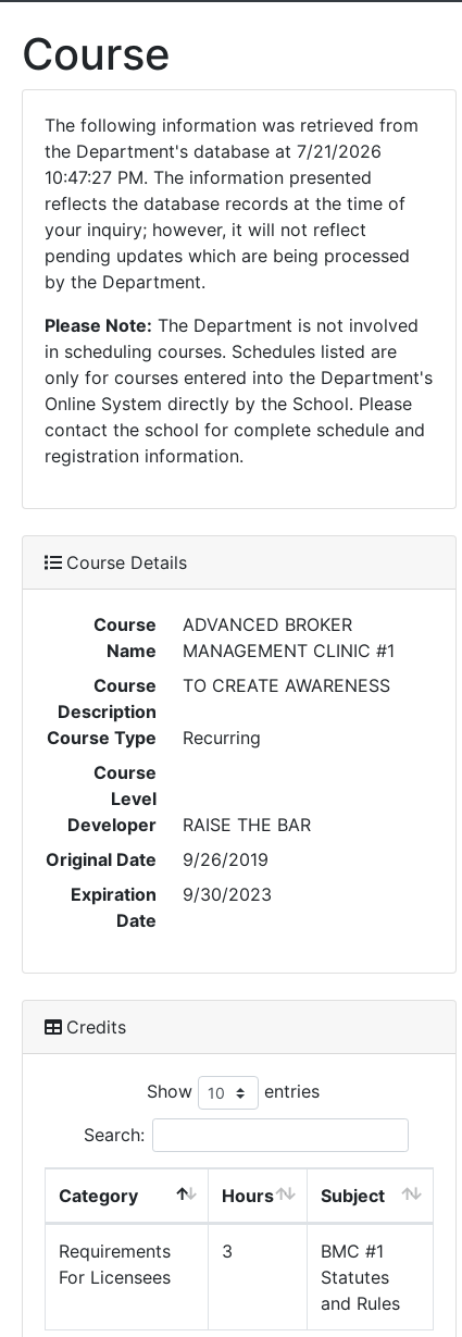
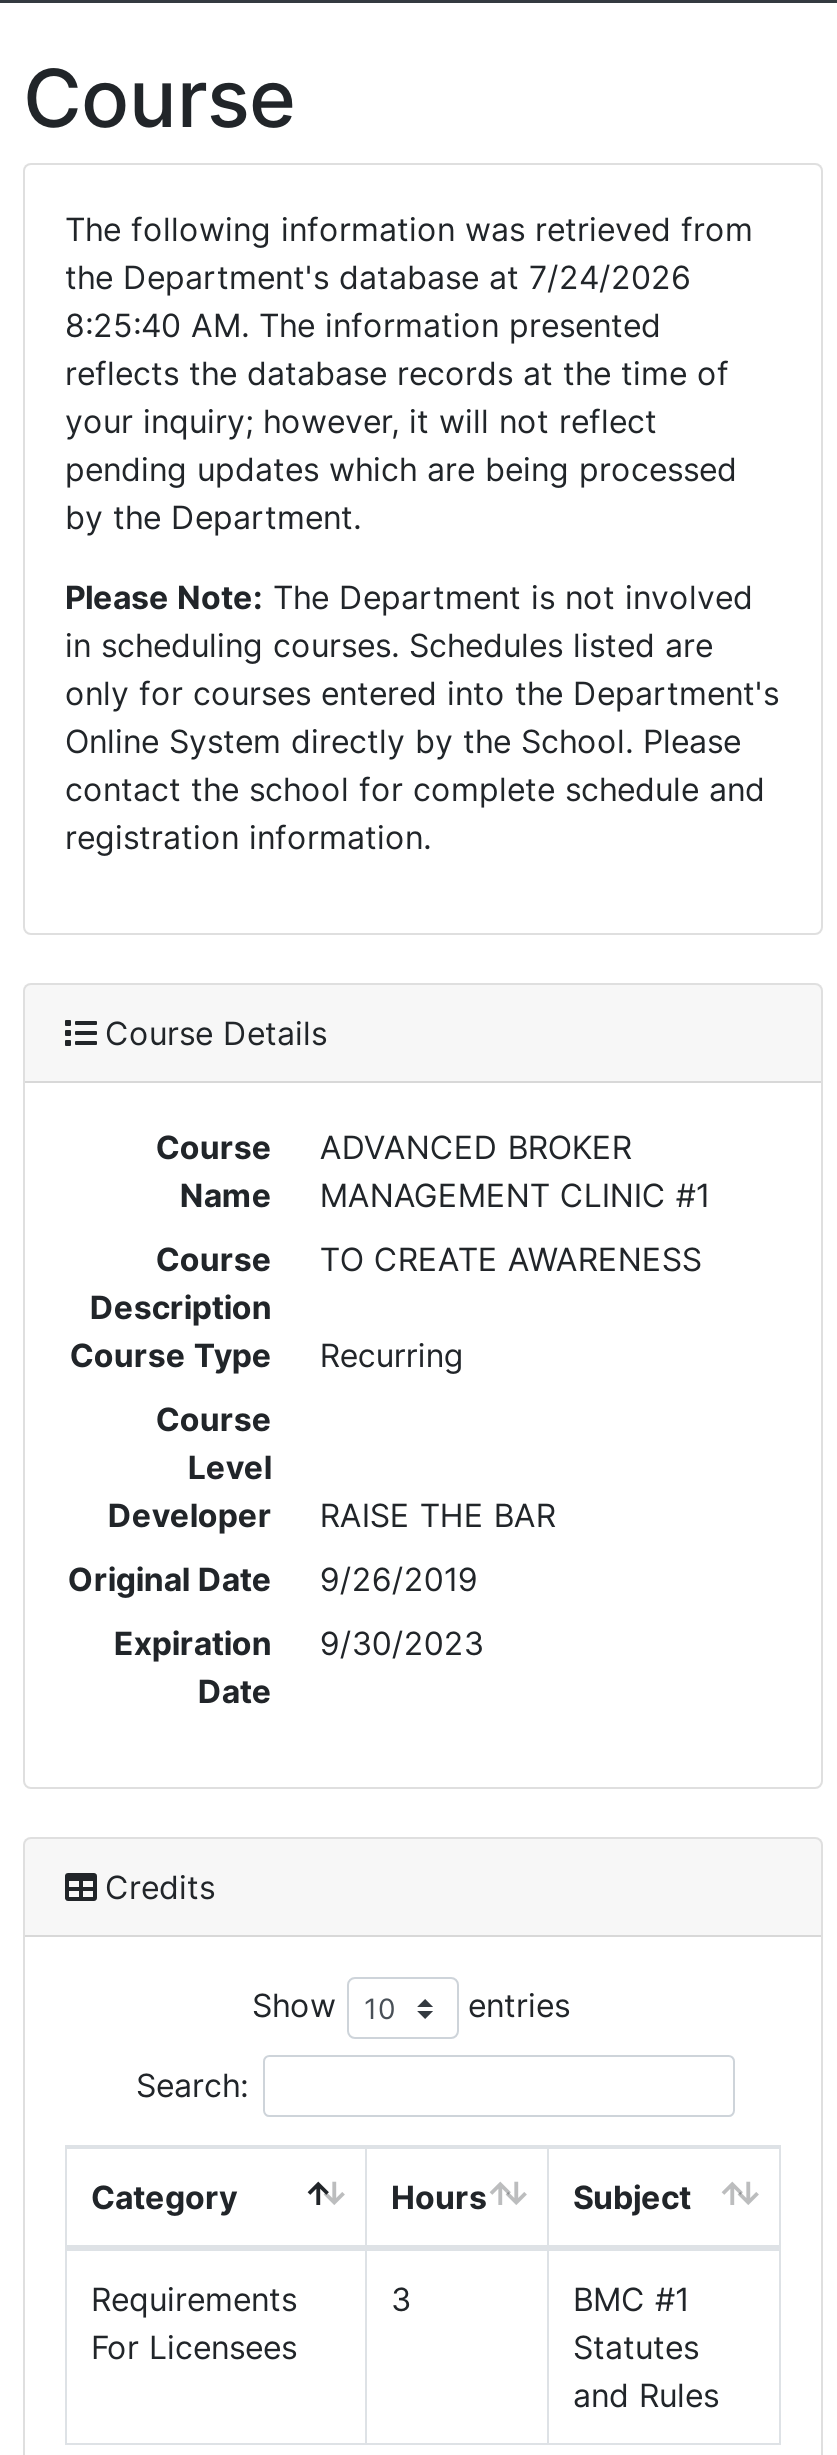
- the Department's database at 7/21/2026
+ the Department's database at 7/24/2026

- 10:47:27 PM. The information presented
+ 8:25:40 AM. The information presented
